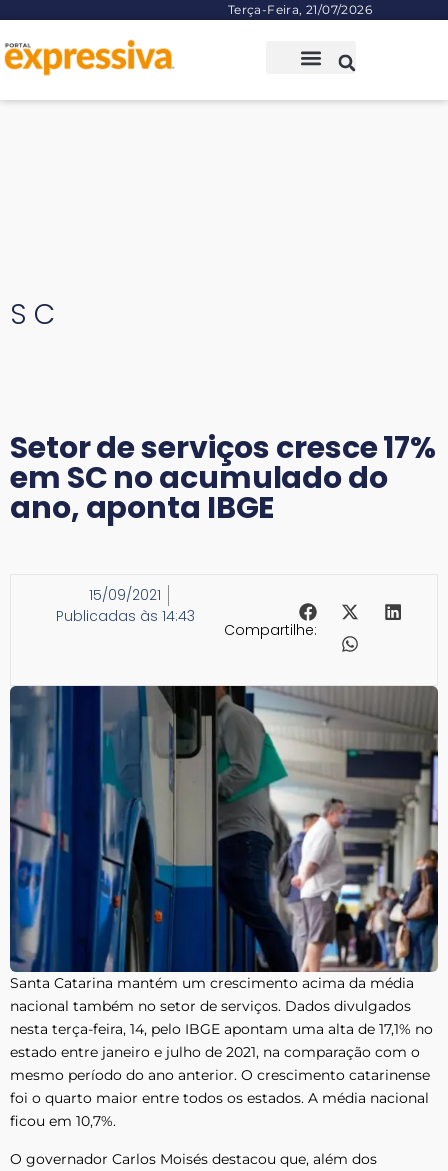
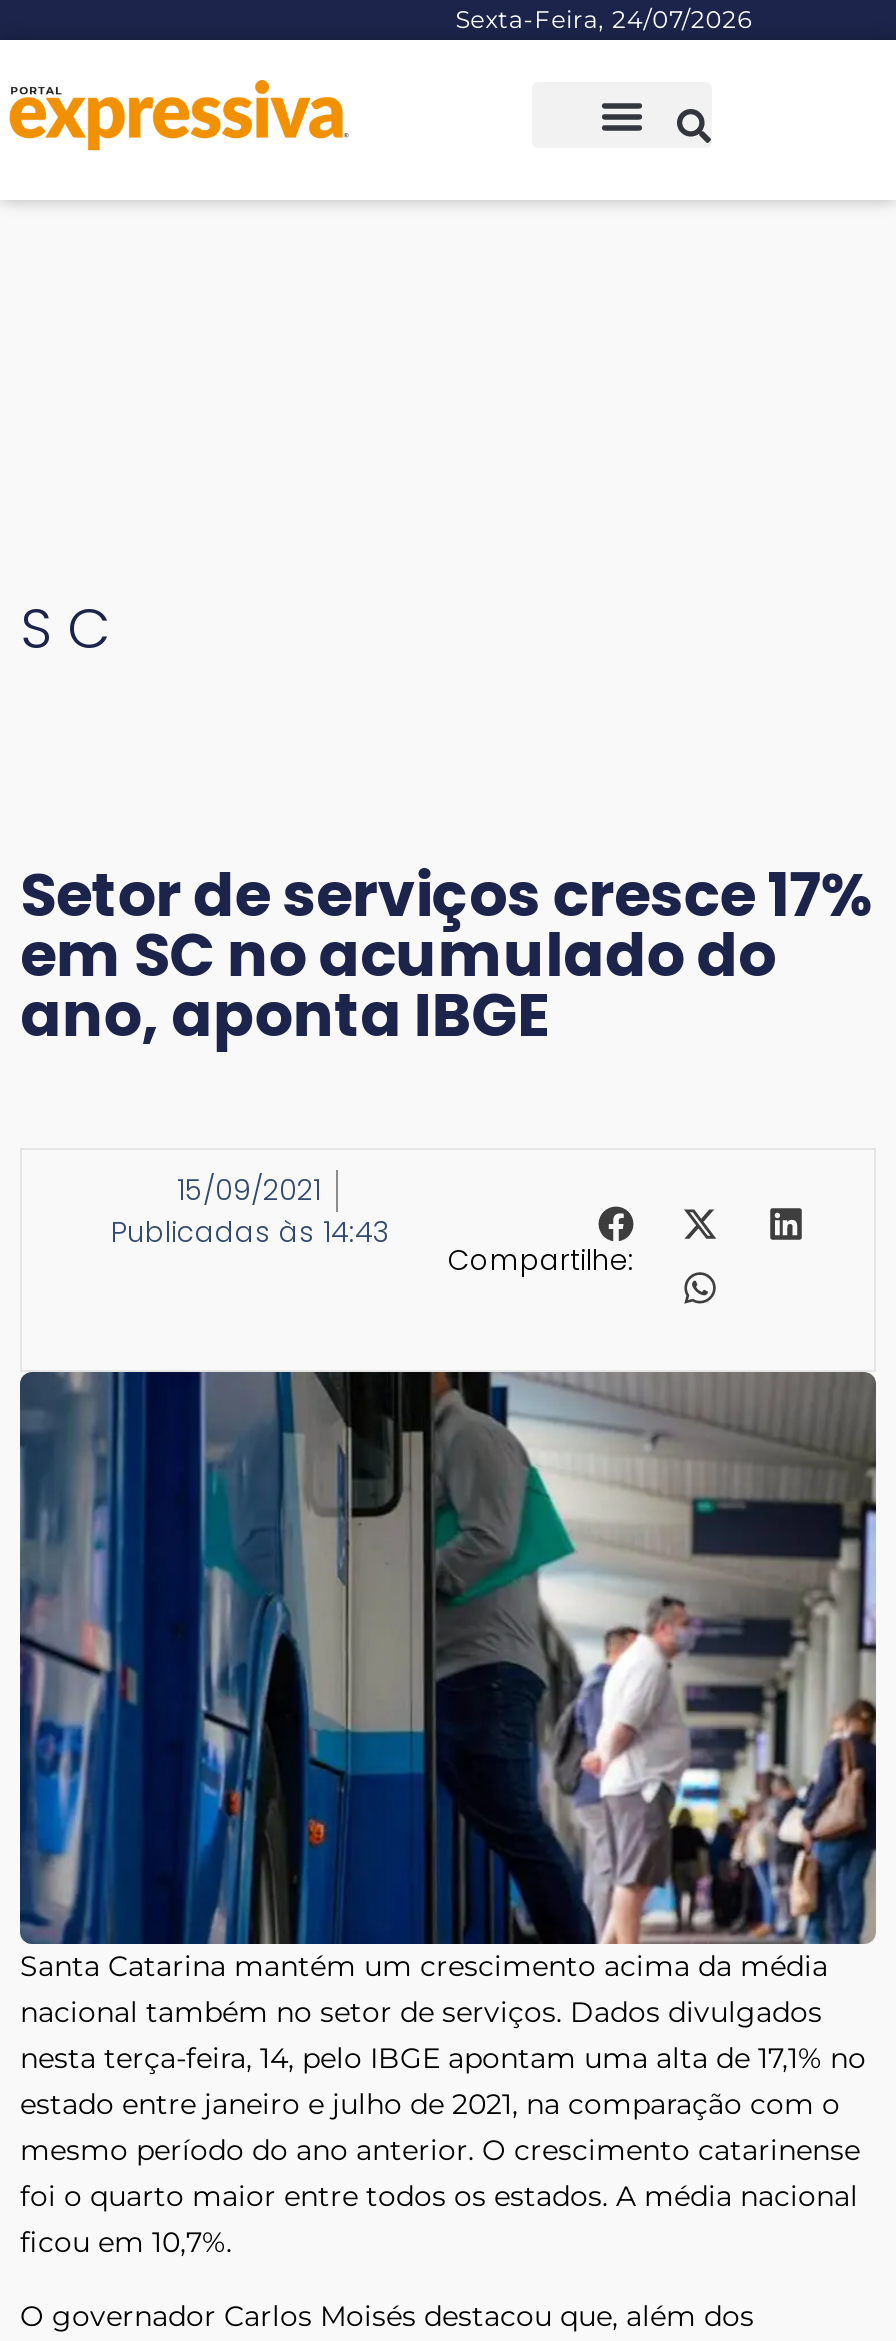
- Terça-Feira, 21/07/2026
+ Sexta-Feira, 24/07/2026
